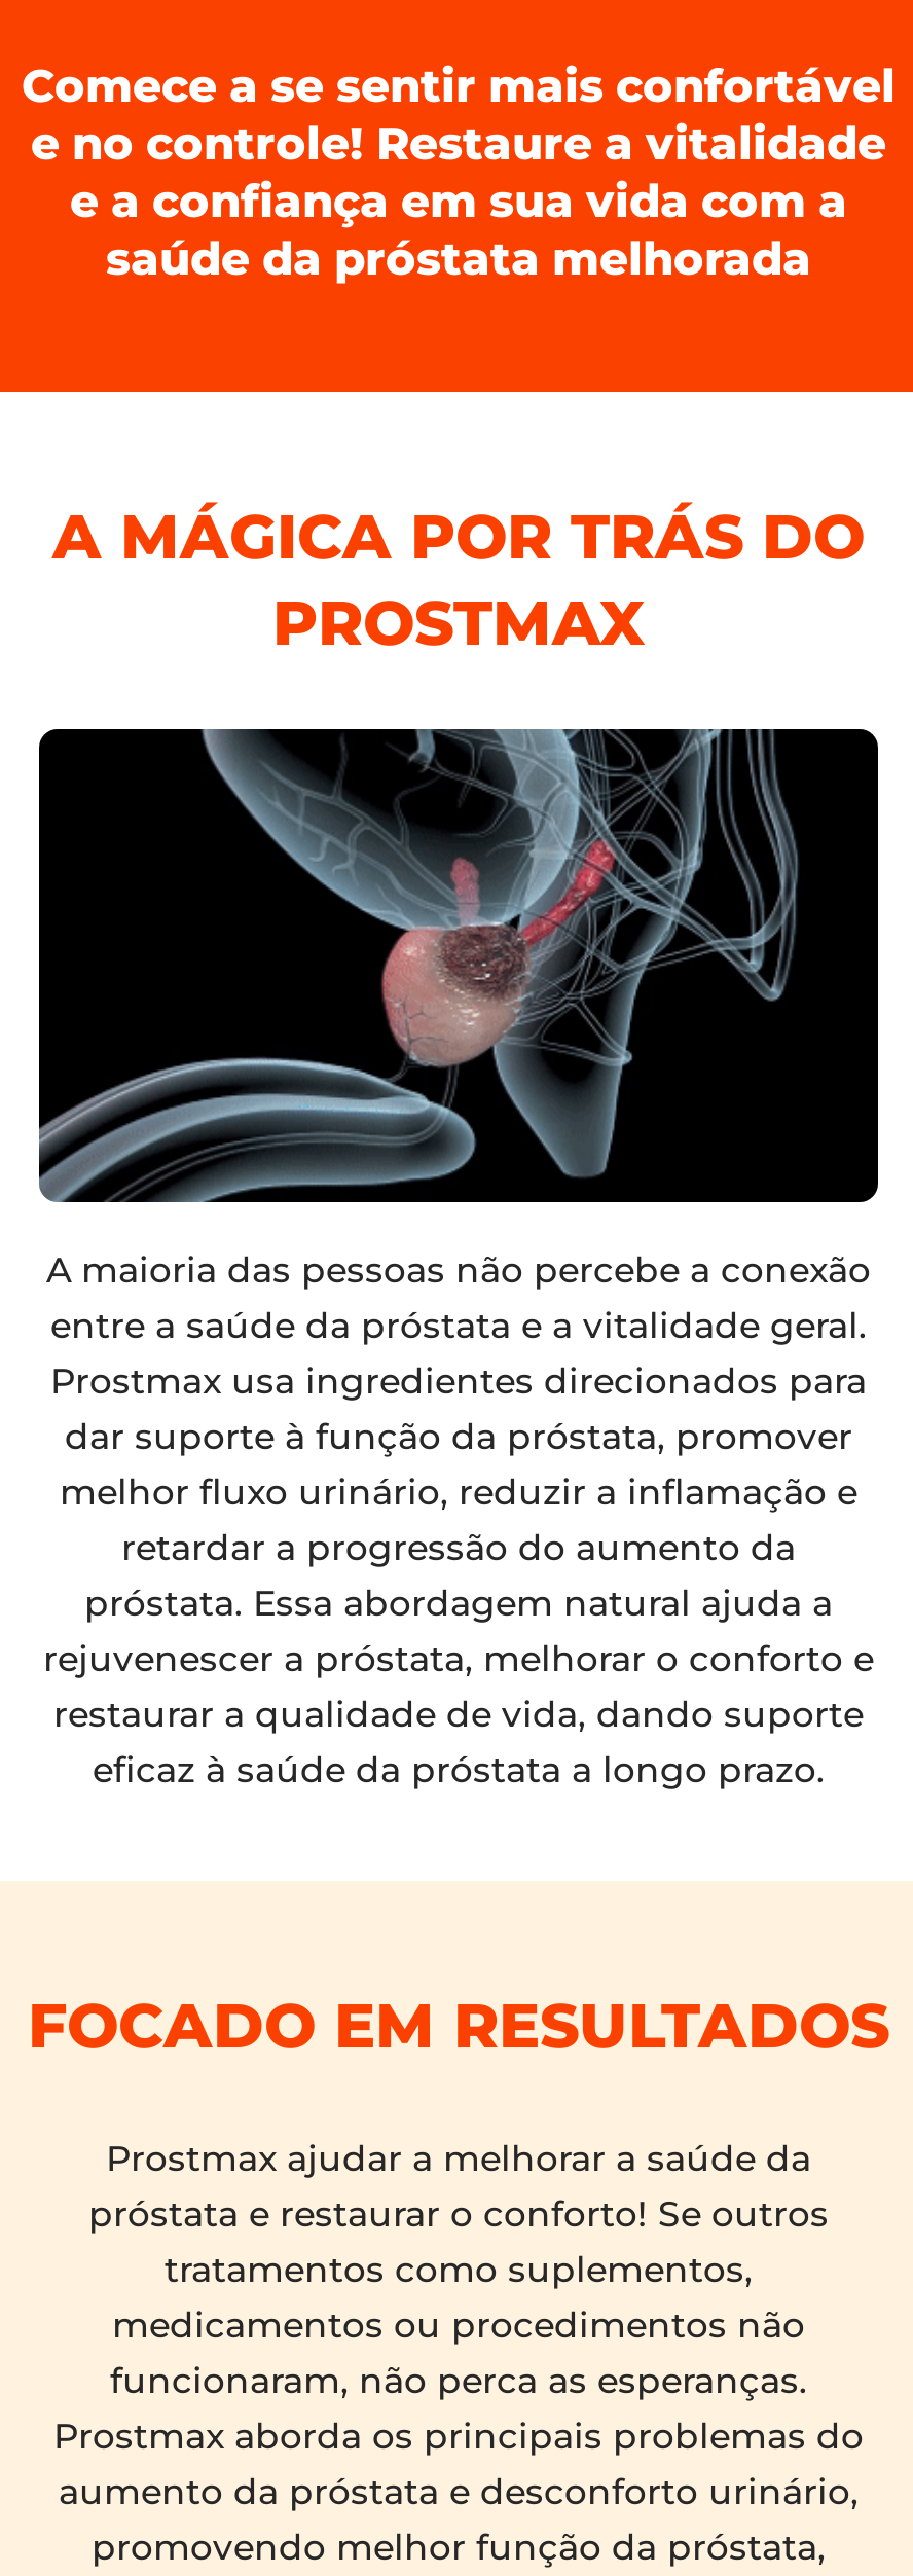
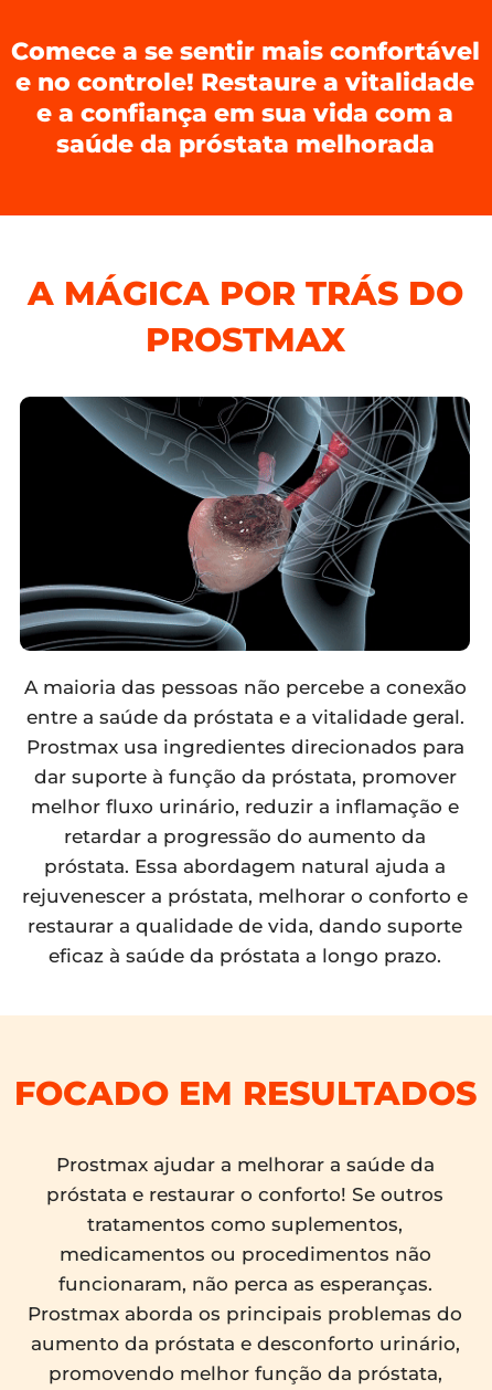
- [image]
+ [image]
